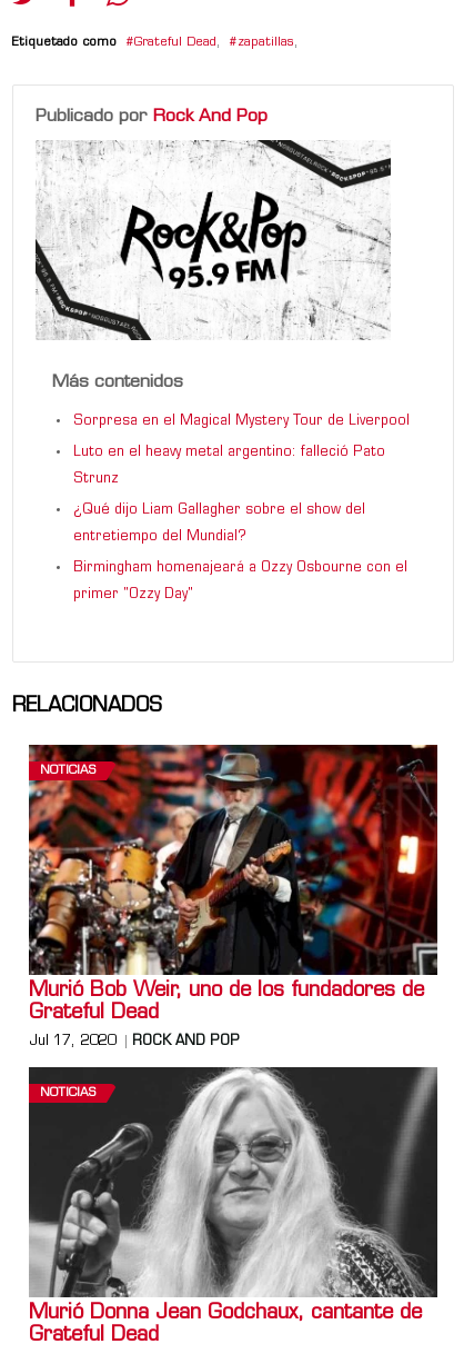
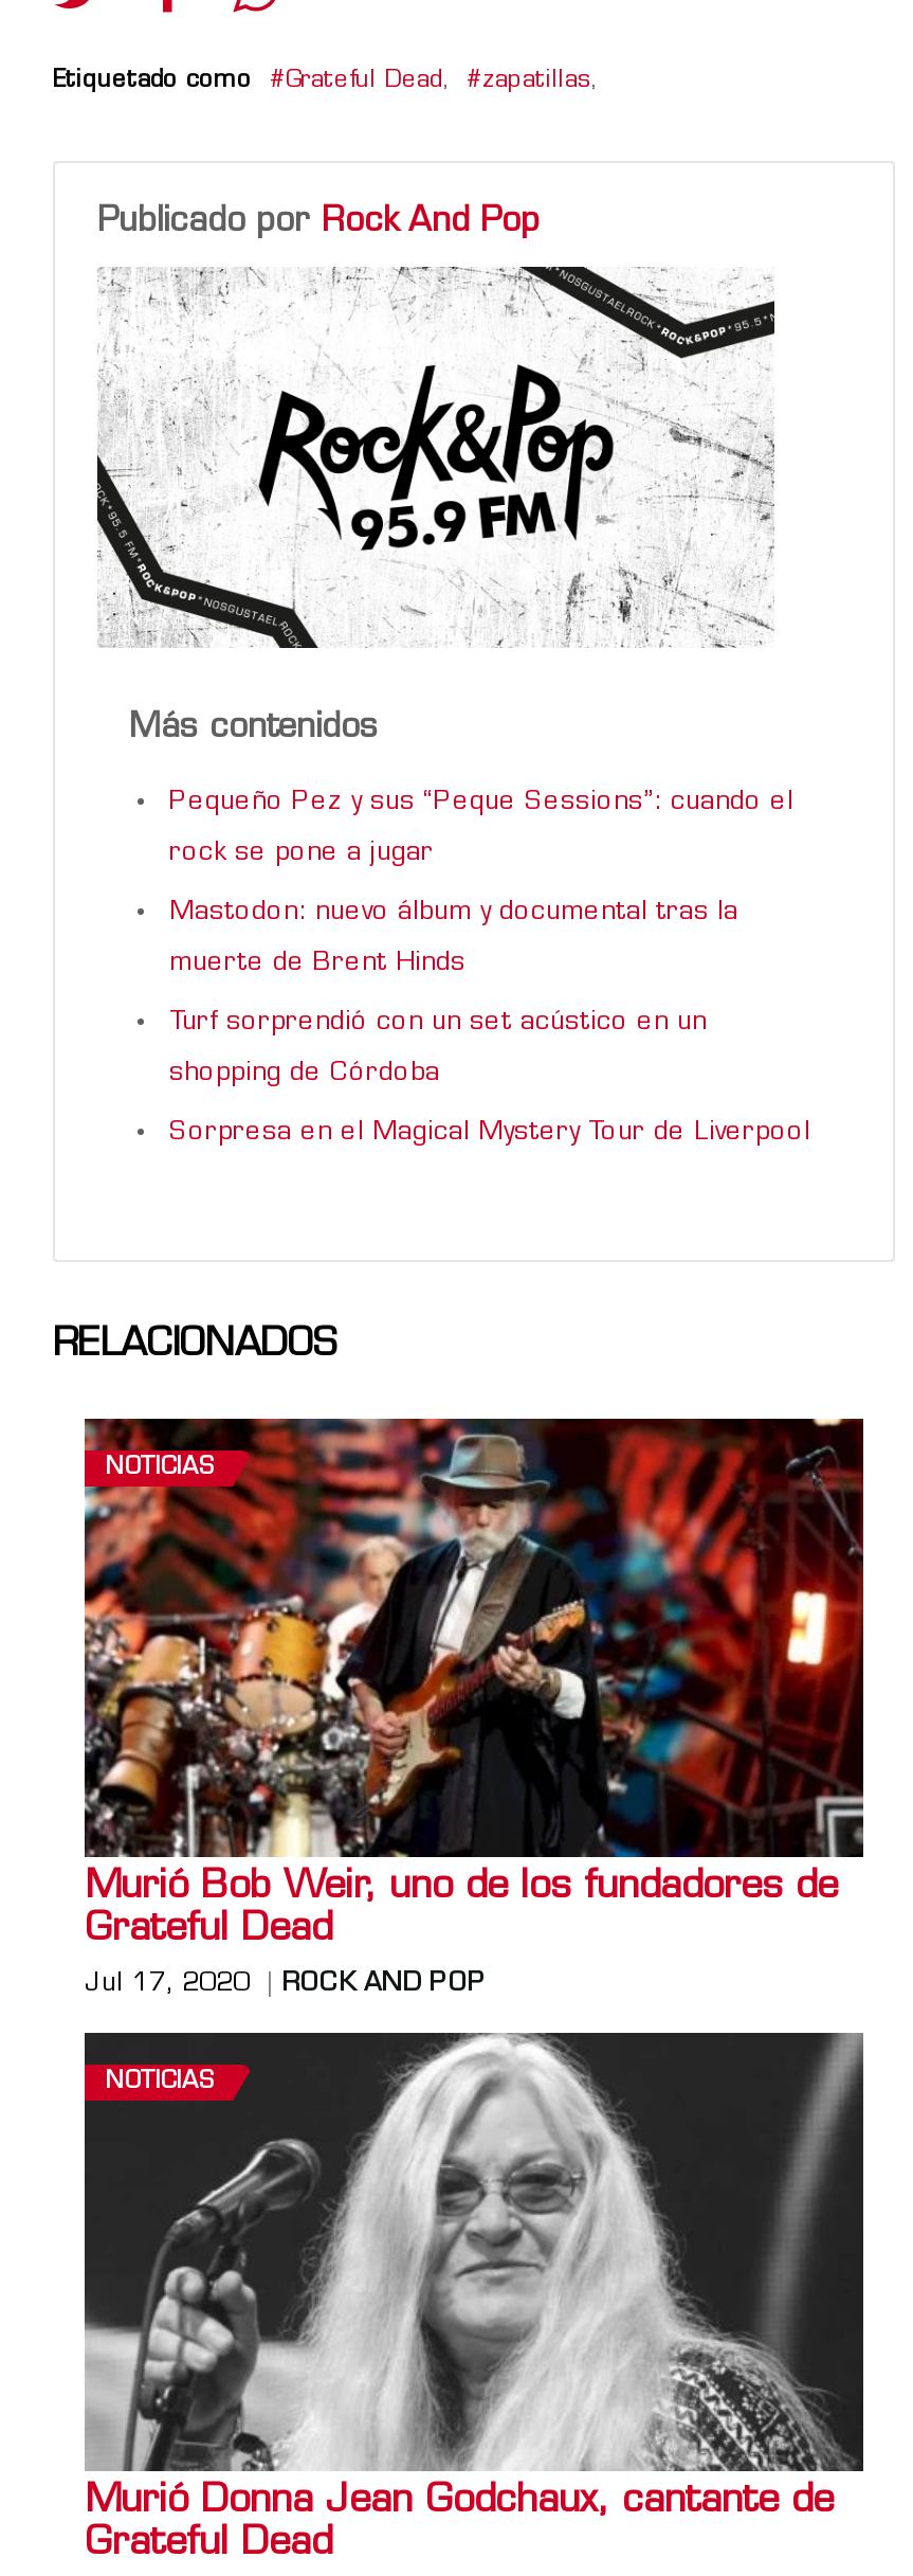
+ Pequeño Pez y sus “Peque Sessions”: cuando el
+ rock se pone a jugar
+ Mastodon: nuevo álbum y documental tras la
+ muerte de Brent Hinds
+ Turf sorprendió con un set acústico en un
+ shopping de Córdoba

moved down: Sorpresa en el Magical Mystery Tour de Liverpool

- Luto en el heavy metal argentino: falleció Pato
- Strunz
- ¿Qué dijo Liam Gallagher sobre el show del
- entretiempo del Mundial?
- Birmingham homenajeará a Ozzy Osbourne con el
- primer "Ozzy Day"
